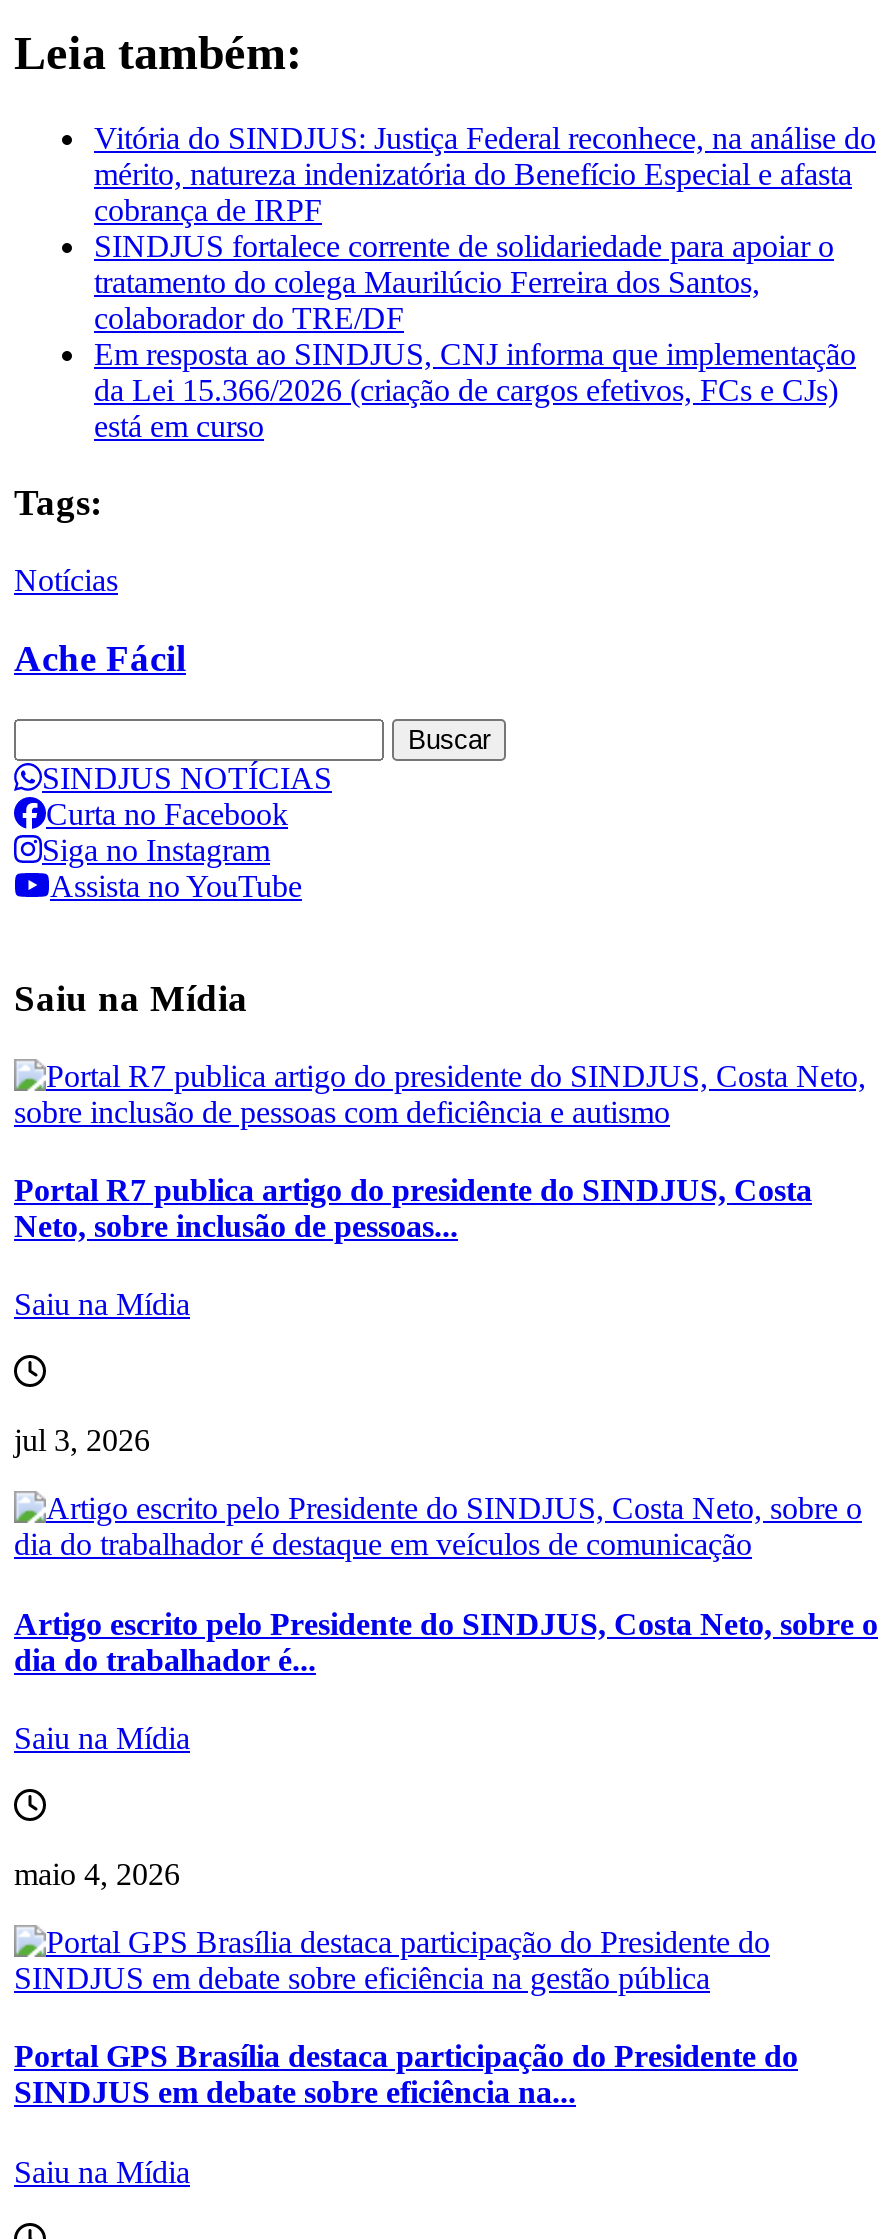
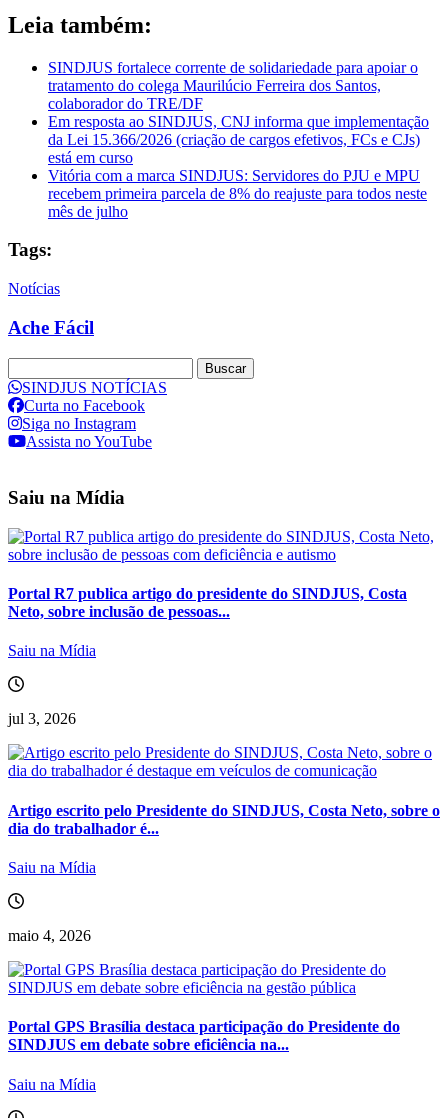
- Vitória do SINDJUS: Justiça Federal reconhece, na análise do
- mérito, natureza indenizatória do Benefício Especial e afasta
- cobrança de IRPF

moved up: SINDJUS fortalece corrente de solidariedade para apoiar o | tratamento do colega Maurilúcio Ferreira dos Santos, | colaborador do TRE/DF | Em resposta ao SINDJUS, CNJ informa que implementação | da Lei 15.366/2026 (criação de cargos efetivos, FCs e CJs) | está em curso

+ Vitória com a marca SINDJUS: Servidores do PJU e MPU
+ recebem primeira parcela de 8% do reajuste para todos neste
+ mês de julho
